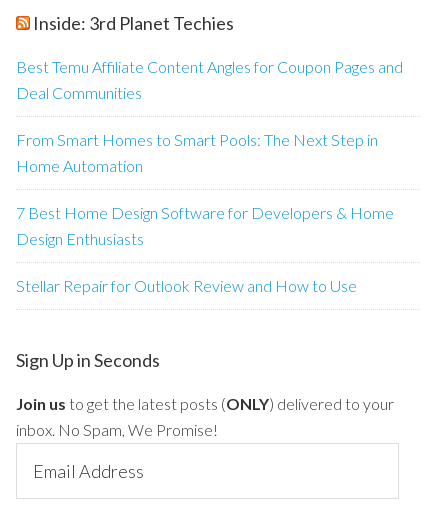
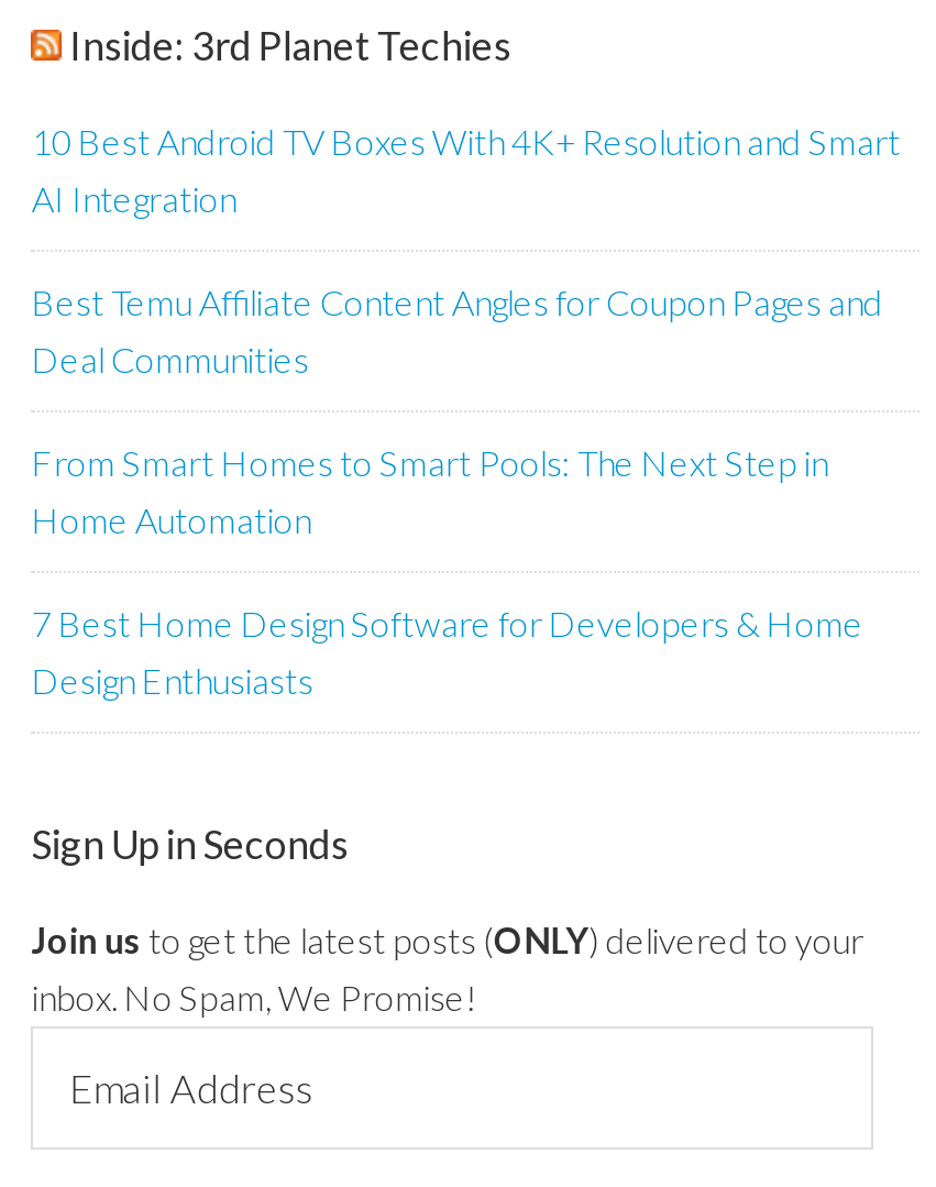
+ 10 Best Android TV Boxes With 4K+ Resolution and Smart
+ AI Integration

moved down: Best Temu Affiliate Content Angles for Coupon Pages and | Deal Communities | From Smart Homes to Smart Pools: The Next Step in | Home Automation | 7 Best Home Design Software for Developers & Home | Design Enthusiasts

- Stellar Repair for Outlook Review and How to Use
